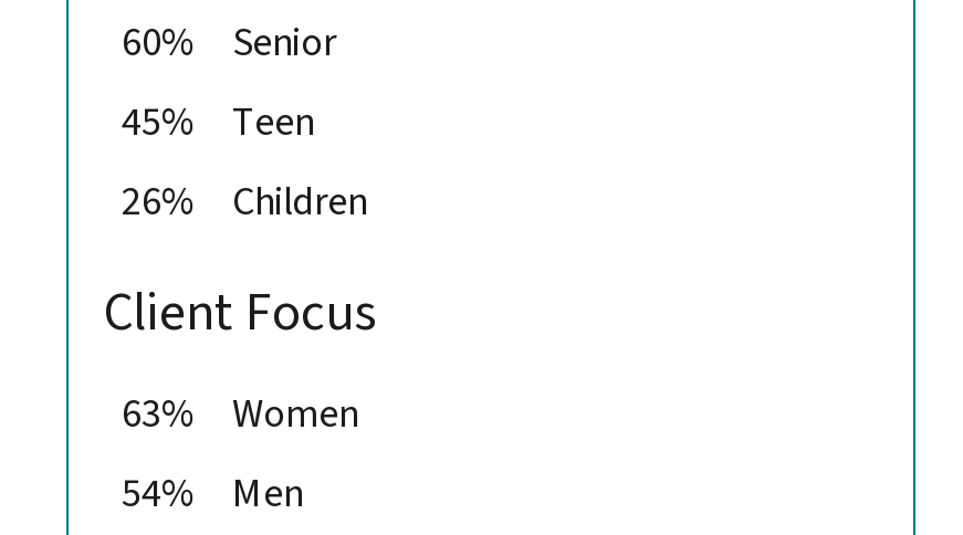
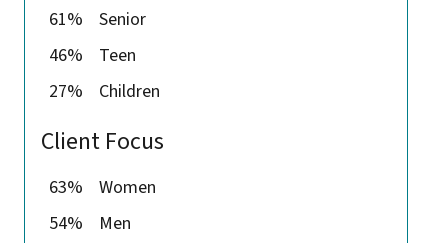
- 60% Senior
+ 61% Senior

- 45% Teen
+ 46% Teen

- 26% Children
+ 27% Children
